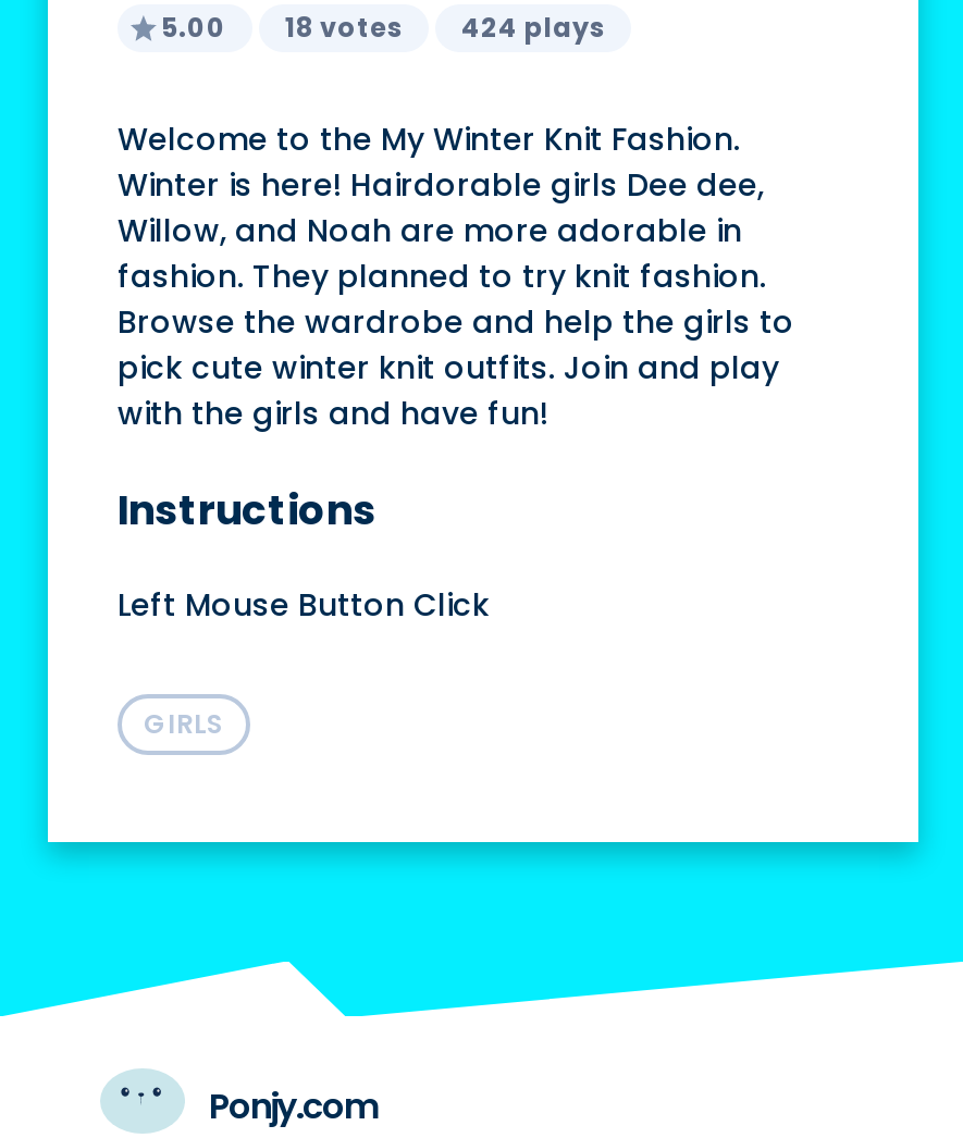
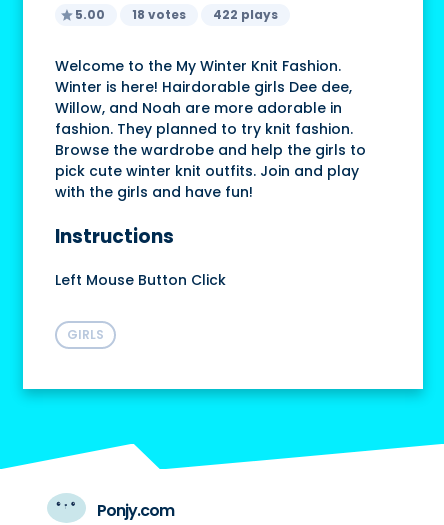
- 5.00 18 votes 424 plays
+ 5.00 18 votes 422 plays
